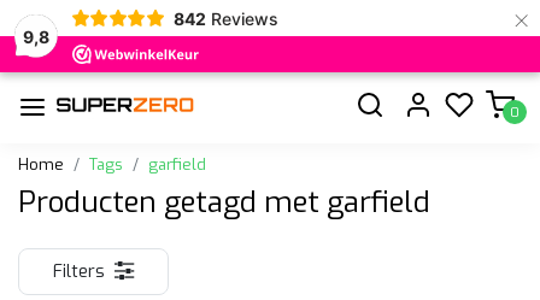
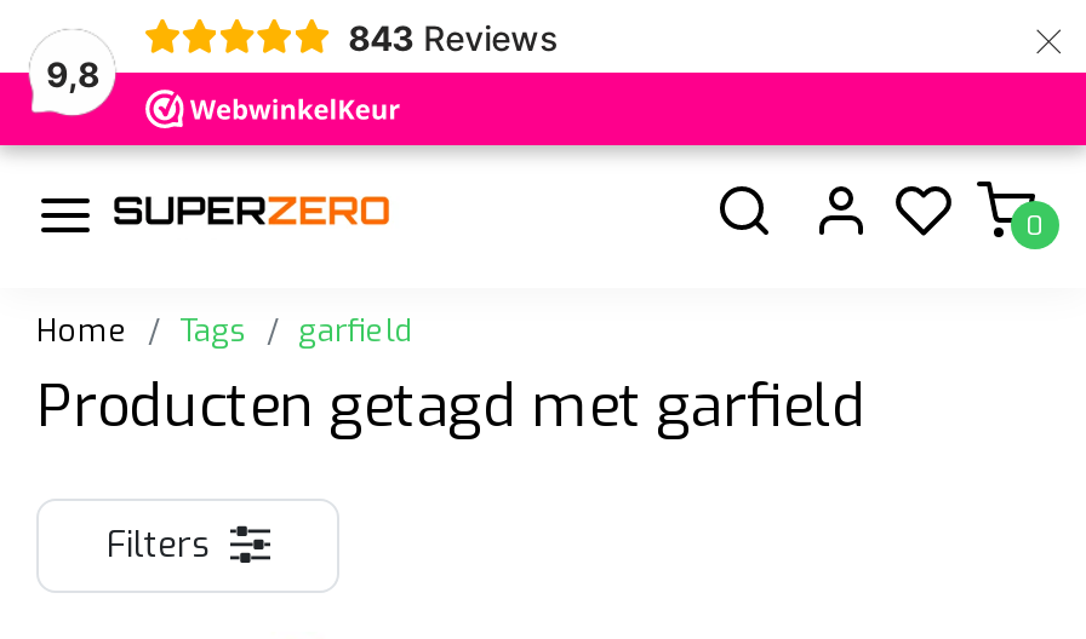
- 842 Reviews
+ 843 Reviews
